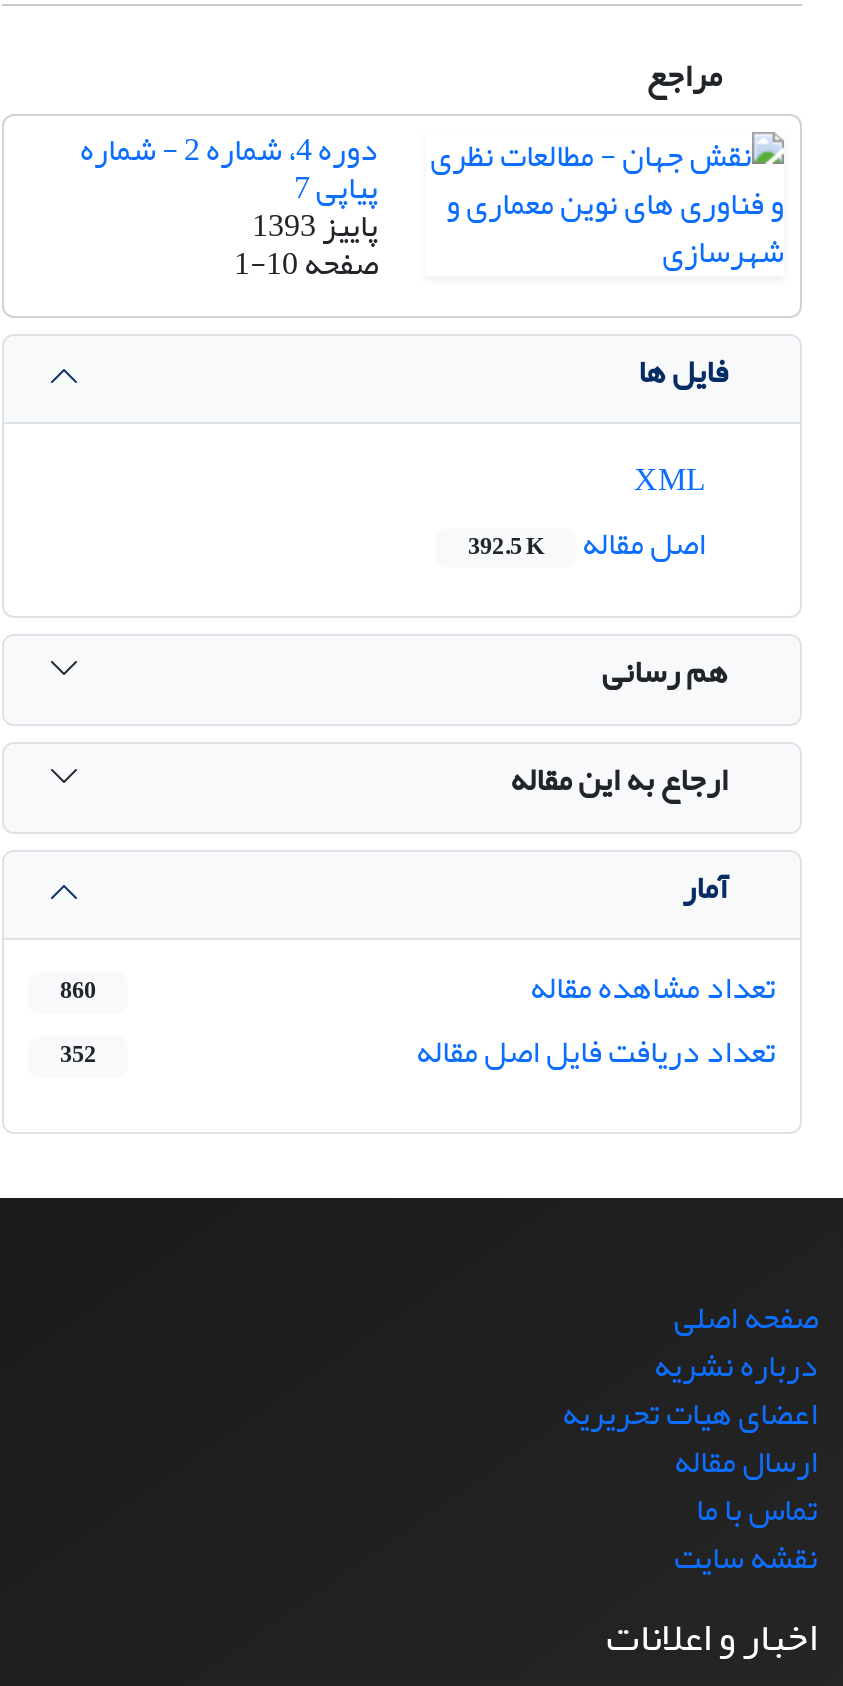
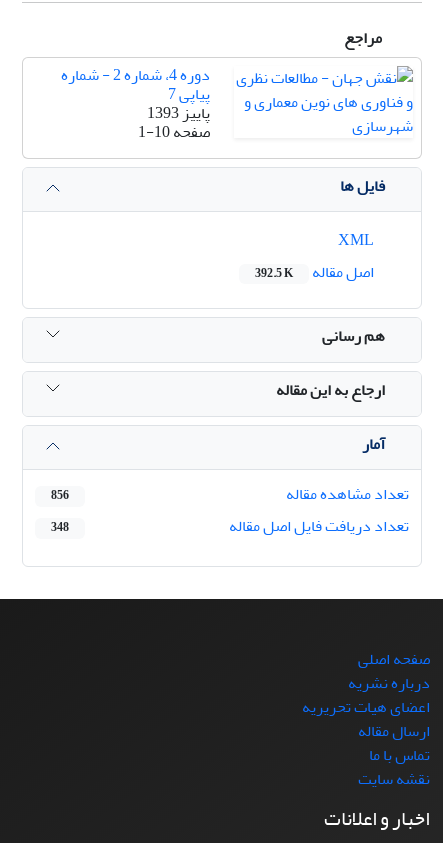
- 860
+ 856

- 352
+ 348
